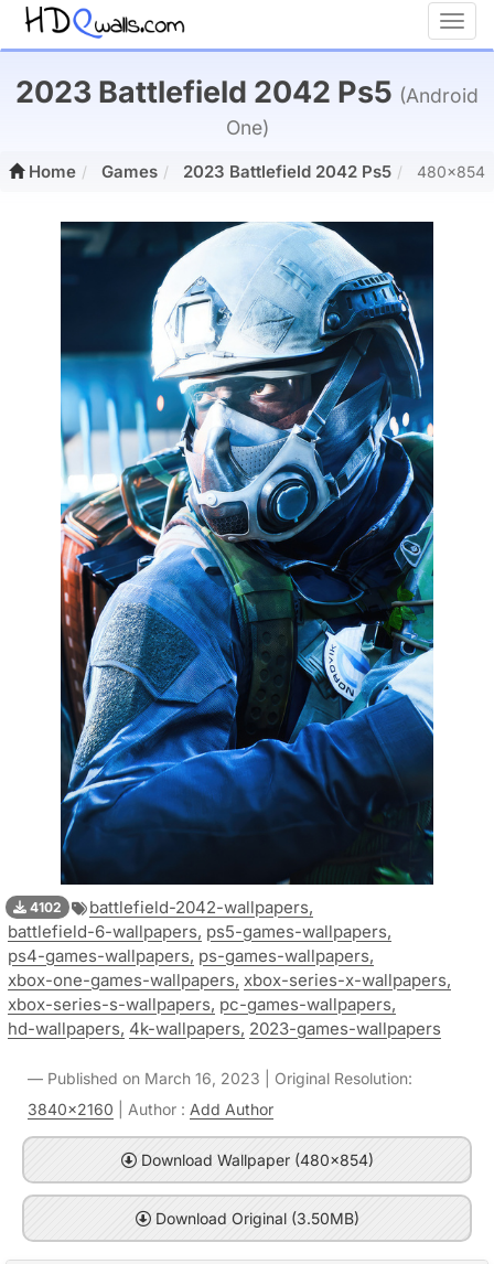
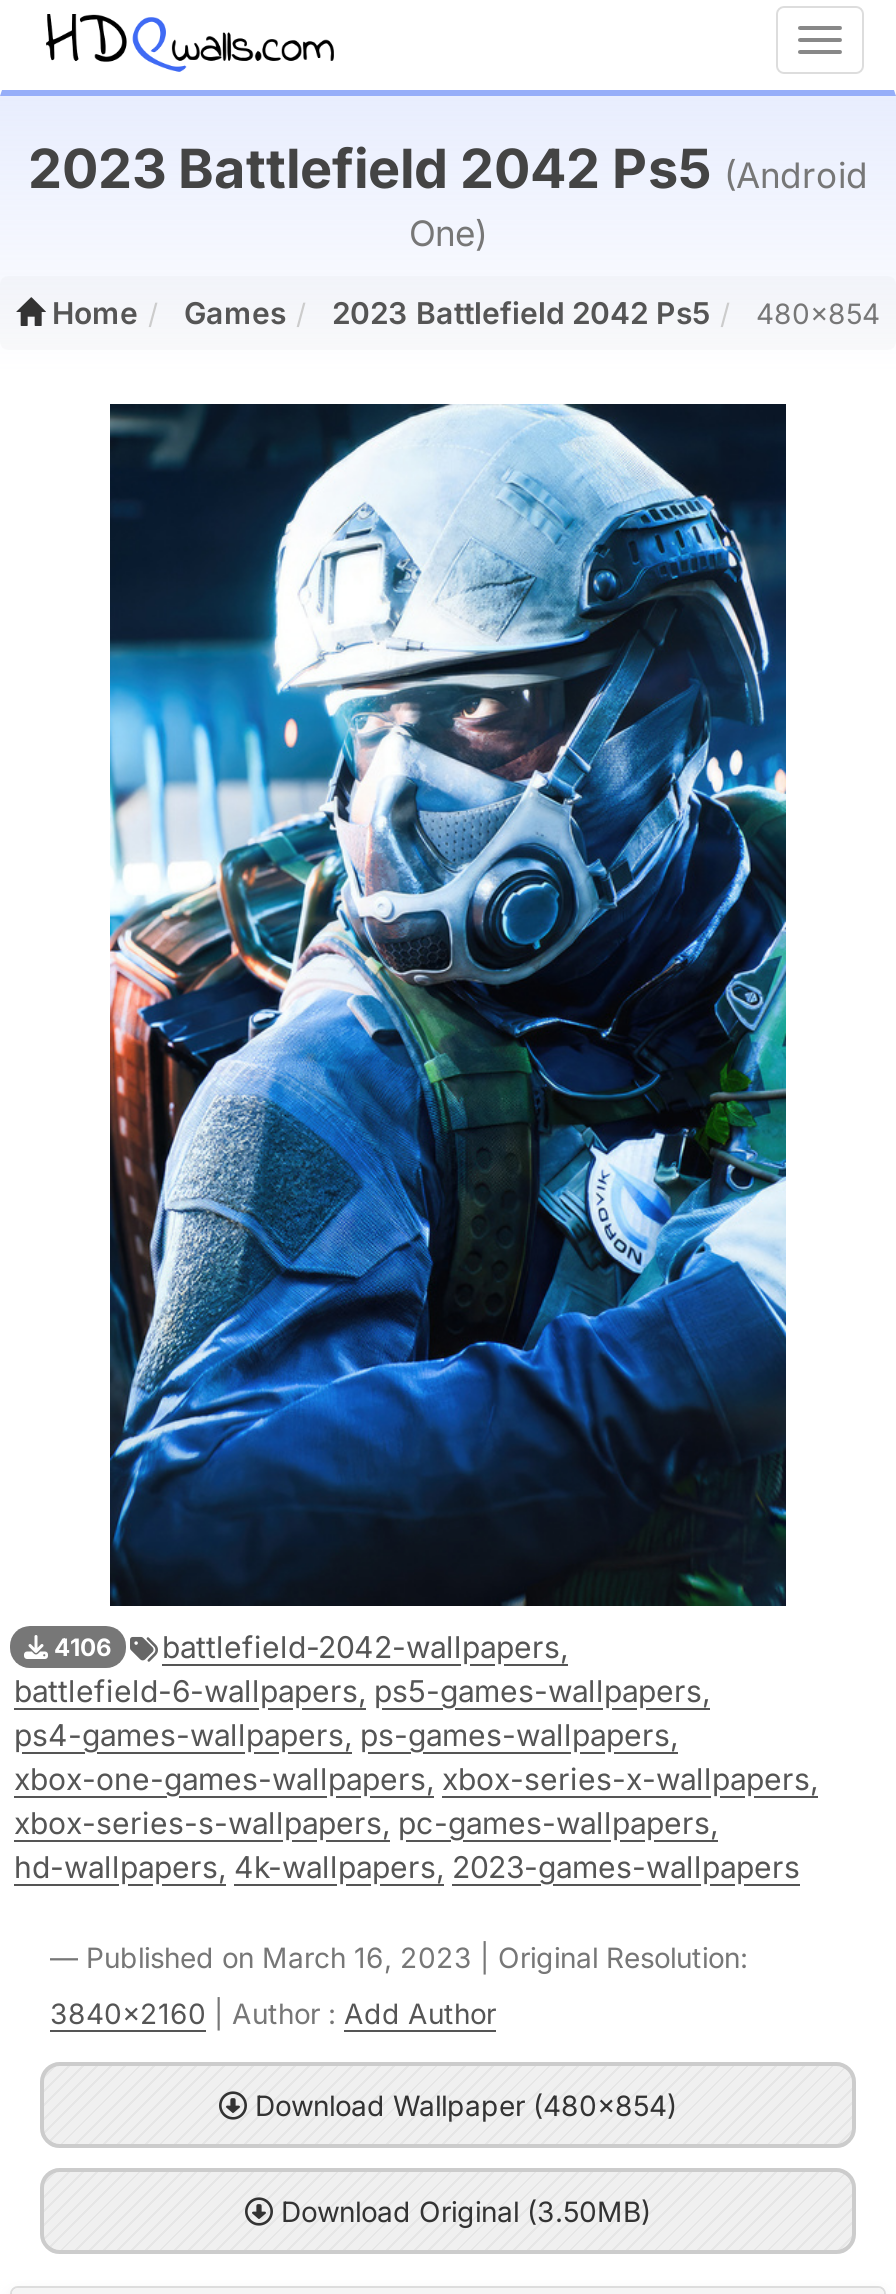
- 4102 battlefield-2042-wallpapers,
+ 4106 battlefield-2042-wallpapers,
